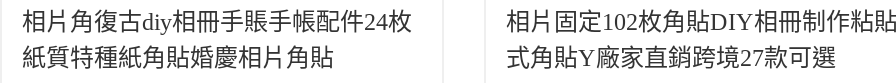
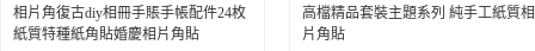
- 相片固定102枚角貼DIY相冊制作粘貼
- 式角貼Y廠家直銷跨境27款可選
+ 高檔精品套裝主題系列 純手工紙質相
+ 片角貼
